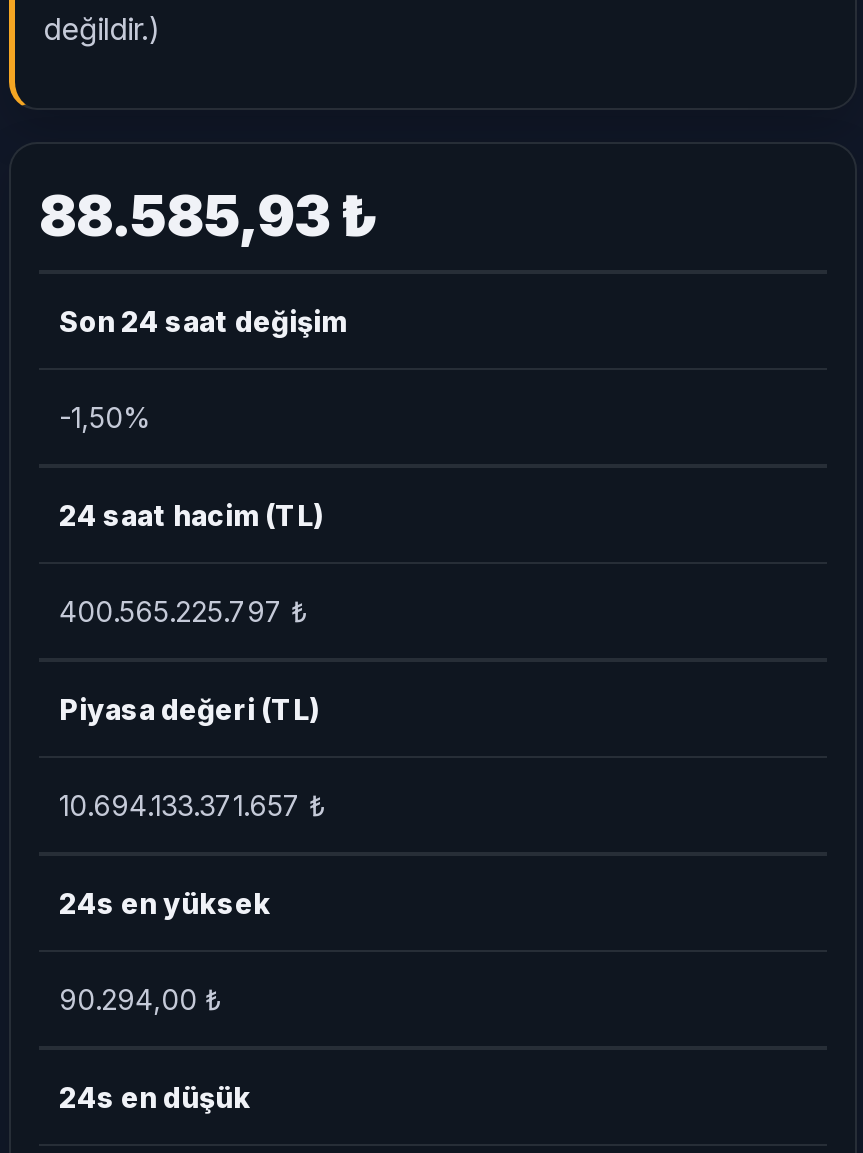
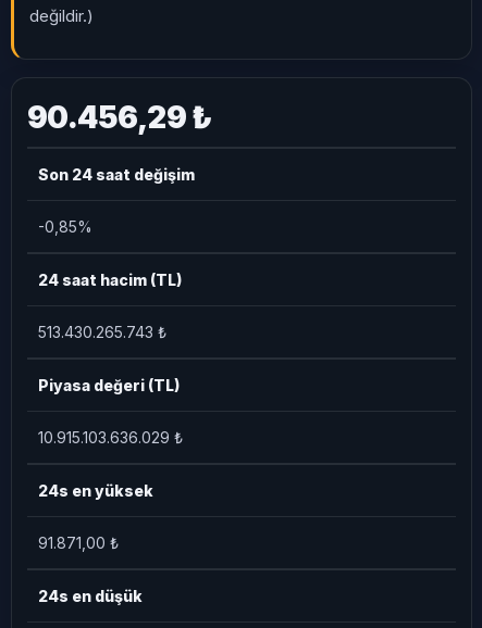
- 88.585,93 ₺
+ 90.456,29 ₺

- -1,50%
+ -0,85%

- 400.565.225.797 ₺
+ 513.430.265.743 ₺

- 10.694.133.371.657 ₺
+ 10.915.103.636.029 ₺

- 90.294,00 ₺
+ 91.871,00 ₺
